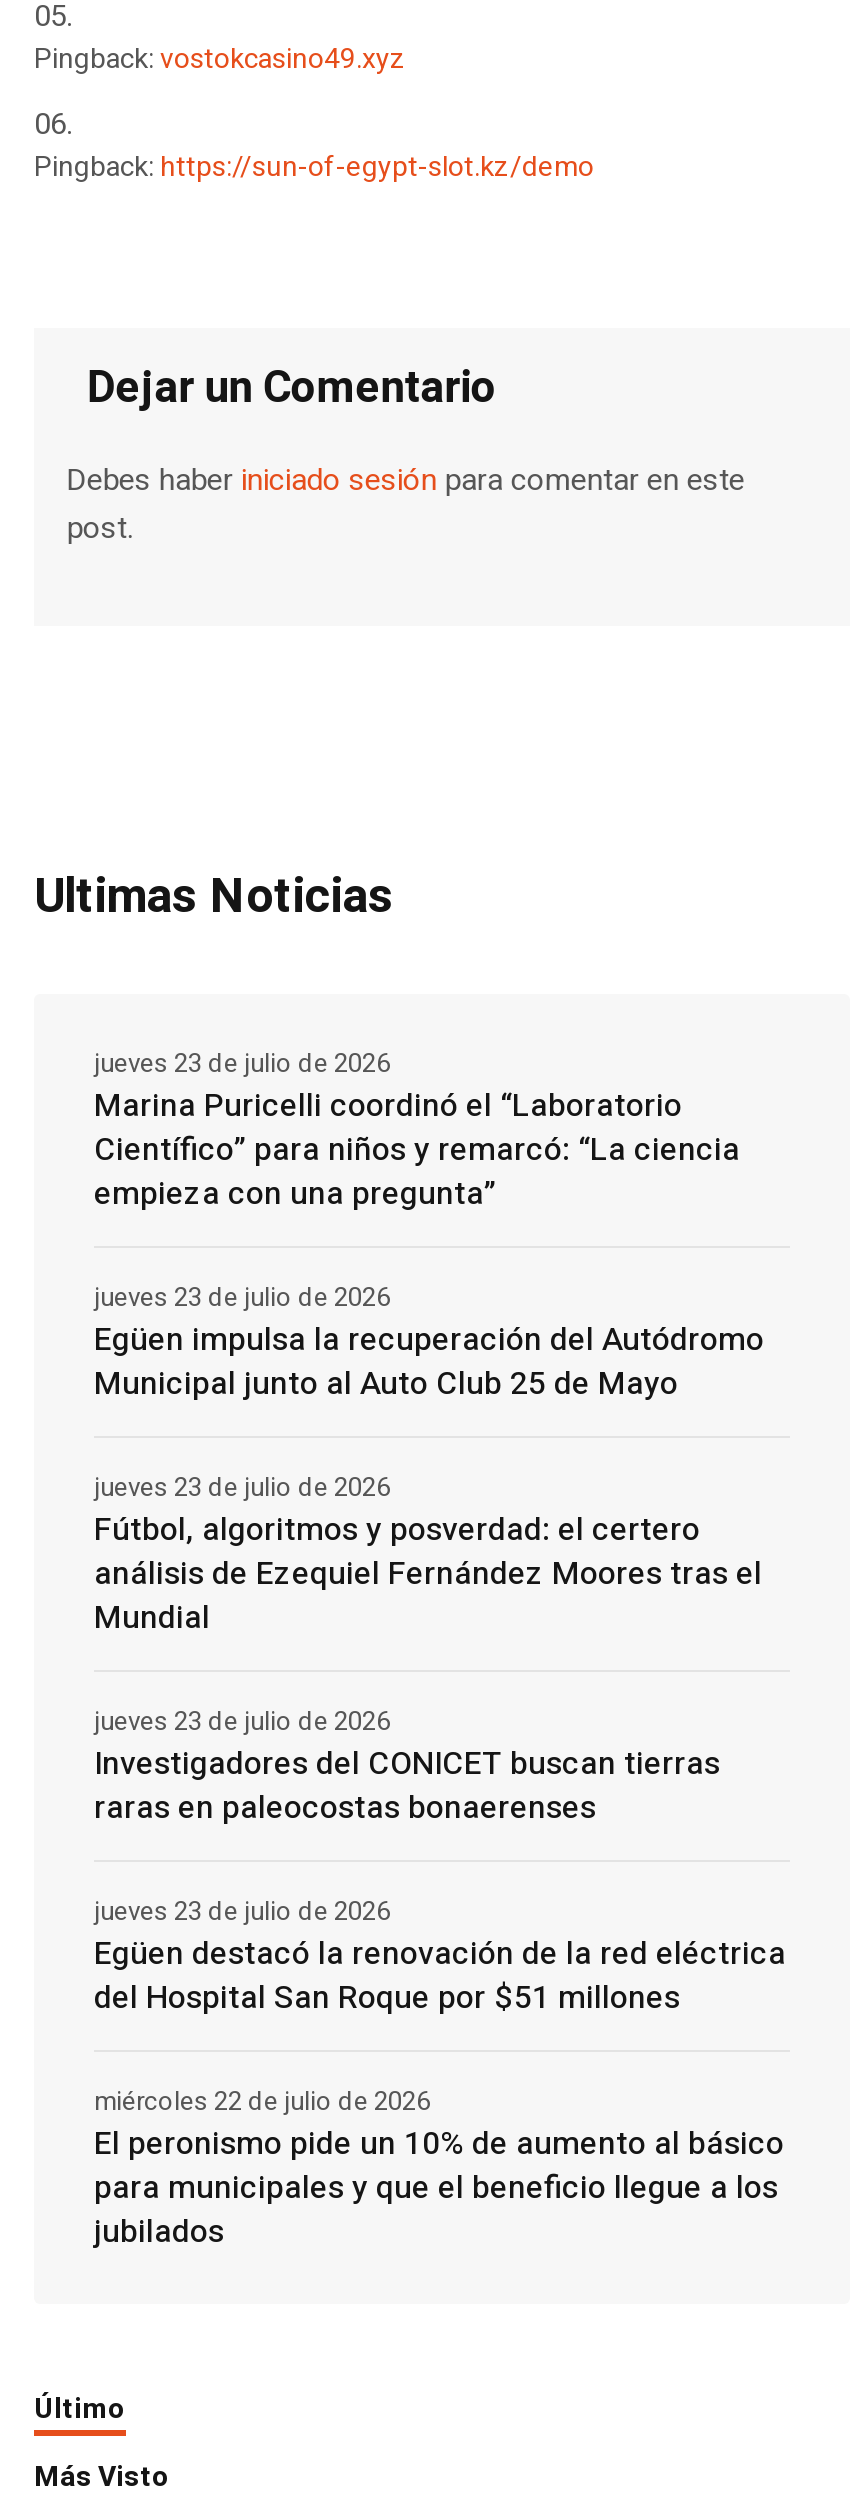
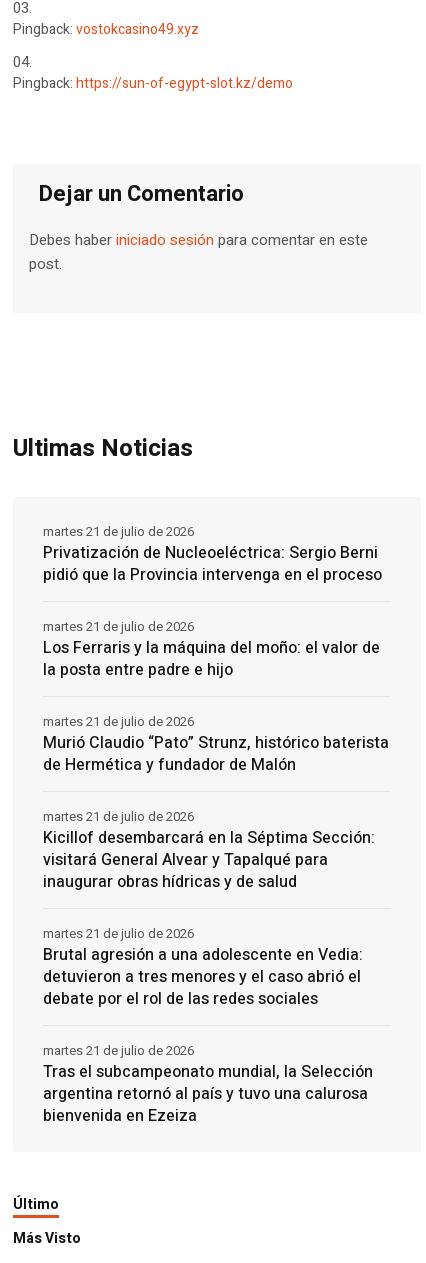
- jueves 23 de julio de 2026
+ martes 21 de julio de 2026

- Marina Puricelli coordinó el “Laboratorio
- Científico” para niños y remarcó: “La ciencia
- empieza con una pregunta”
+ Privatización de Nucleoeléctrica: Sergio Berni
+ pidió que la Provincia intervenga en el proceso

- jueves 23 de julio de 2026
+ martes 21 de julio de 2026

- Egüen impulsa la recuperación del Autódromo
- Municipal junto al Auto Club 25 de Mayo
+ Los Ferraris y la máquina del moño: el valor de
+ la posta entre padre e hijo

- jueves 23 de julio de 2026
+ martes 21 de julio de 2026

- Fútbol, algoritmos y posverdad: el certero
- análisis de Ezequiel Fernández Moores tras el
- Mundial
+ Murió Claudio “Pato” Strunz, histórico baterista
+ de Hermética y fundador de Malón

- jueves 23 de julio de 2026
+ martes 21 de julio de 2026

- Investigadores del CONICET buscan tierras
- raras en paleocostas bonaerenses
+ Kicillof desembarcará en la Séptima Sección:
+ visitará General Alvear y Tapalqué para
+ inaugurar obras hídricas y de salud

- jueves 23 de julio de 2026
+ martes 21 de julio de 2026

- Egüen destacó la renovación de la red eléctrica
- del Hospital San Roque por $51 millones
+ Brutal agresión a una adolescente en Vedia:
+ detuvieron a tres menores y el caso abrió el
+ debate por el rol de las redes sociales

- miércoles 22 de julio de 2026
+ martes 21 de julio de 2026

- El peronismo pide un 10% de aumento al básico
- para municipales y que el beneficio llegue a los
- jubilados
+ Tras el subcampeonato mundial, la Selección
+ argentina retornó al país y tuvo una calurosa
+ bienvenida en Ezeiza
